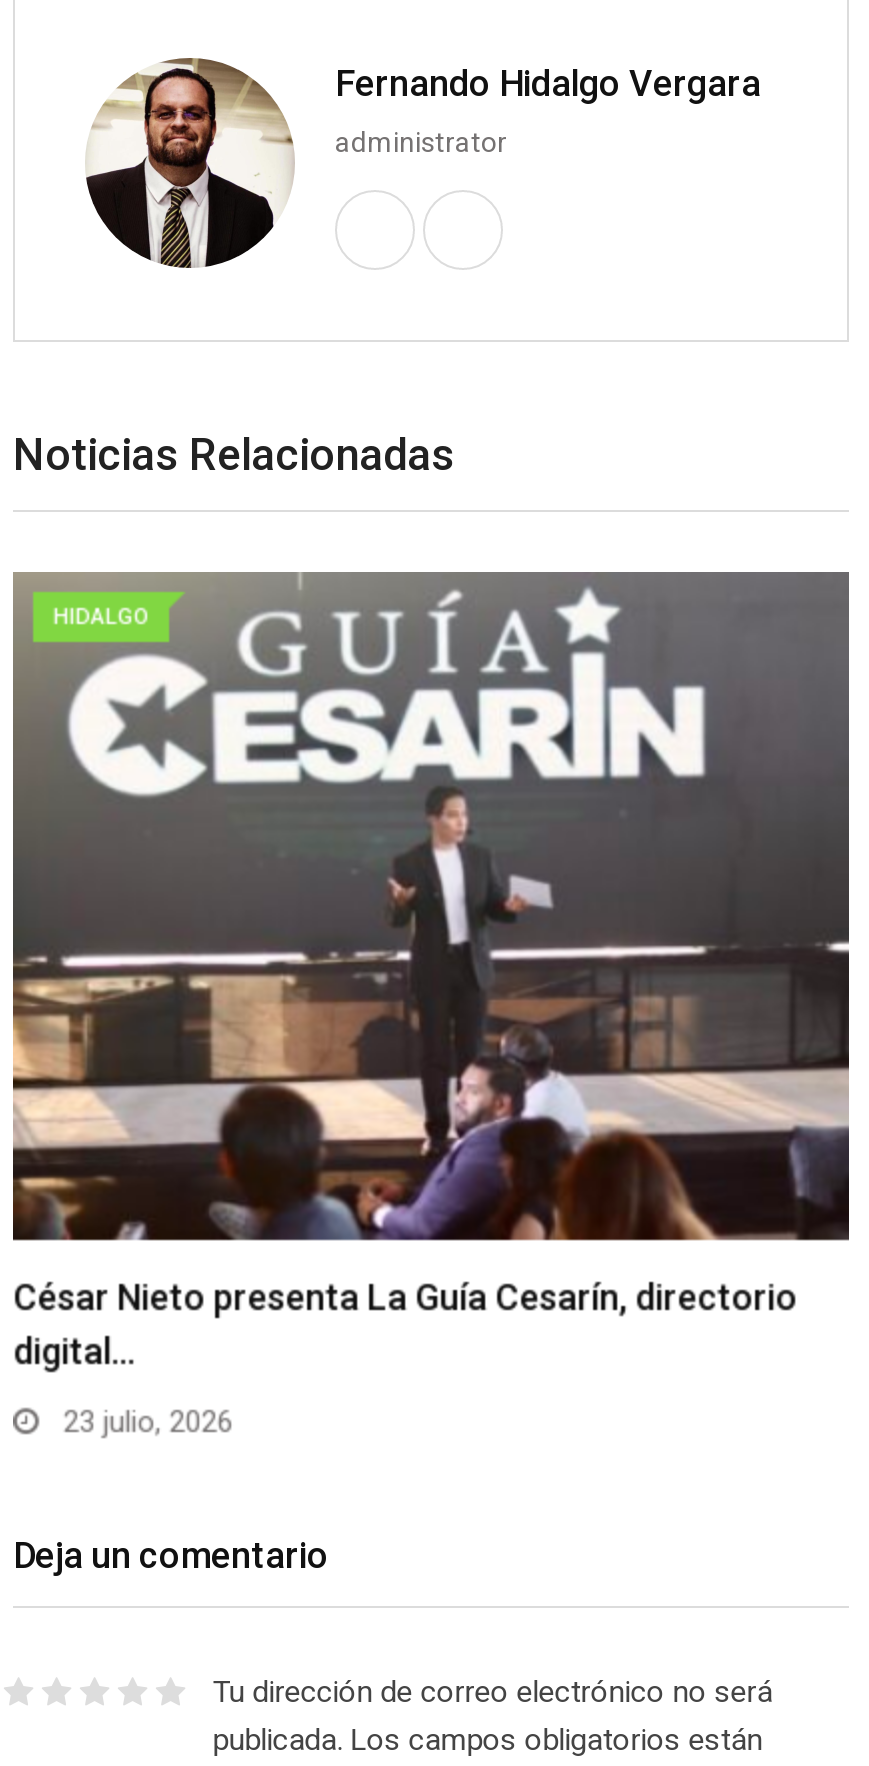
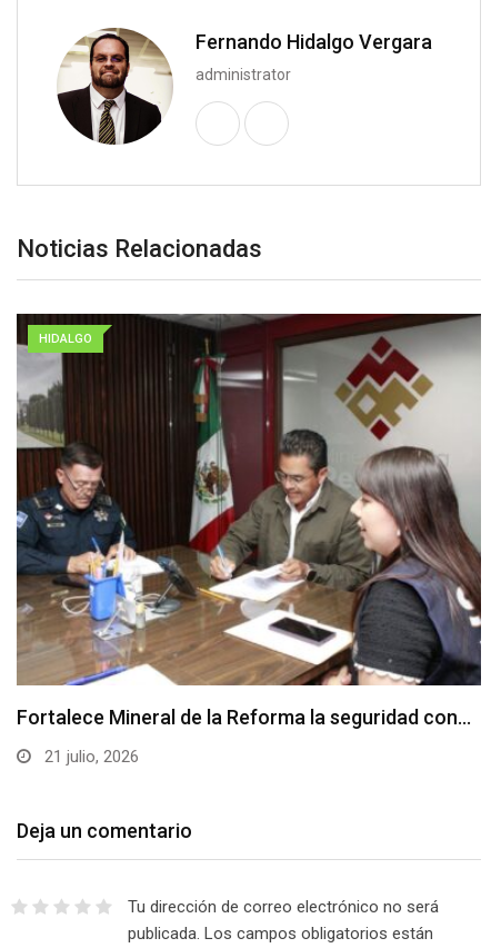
- [image]
- César Nieto presenta La Guía Cesarín, directorio
- digital…
+ [image]
+ Fortalece Mineral de la Reforma la seguridad con…

- 23 julio, 2026
+ 21 julio, 2026
